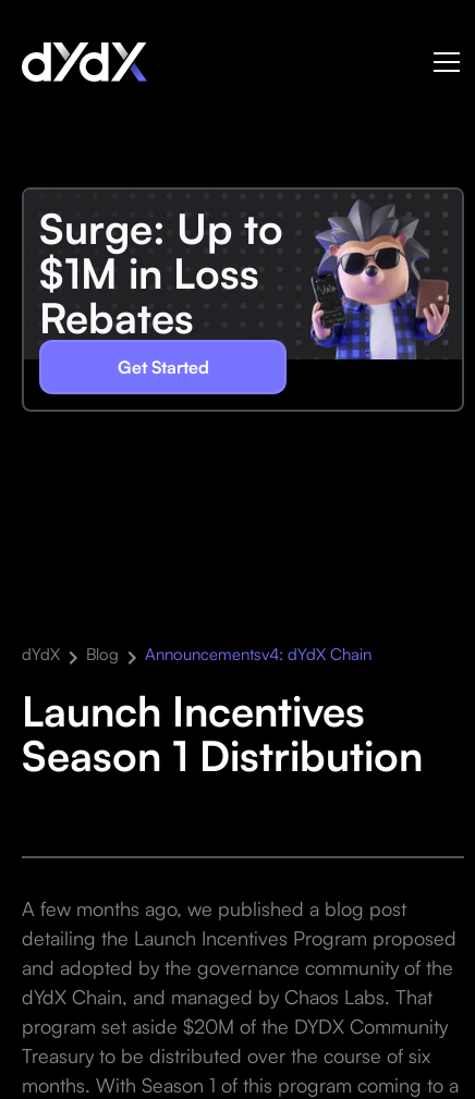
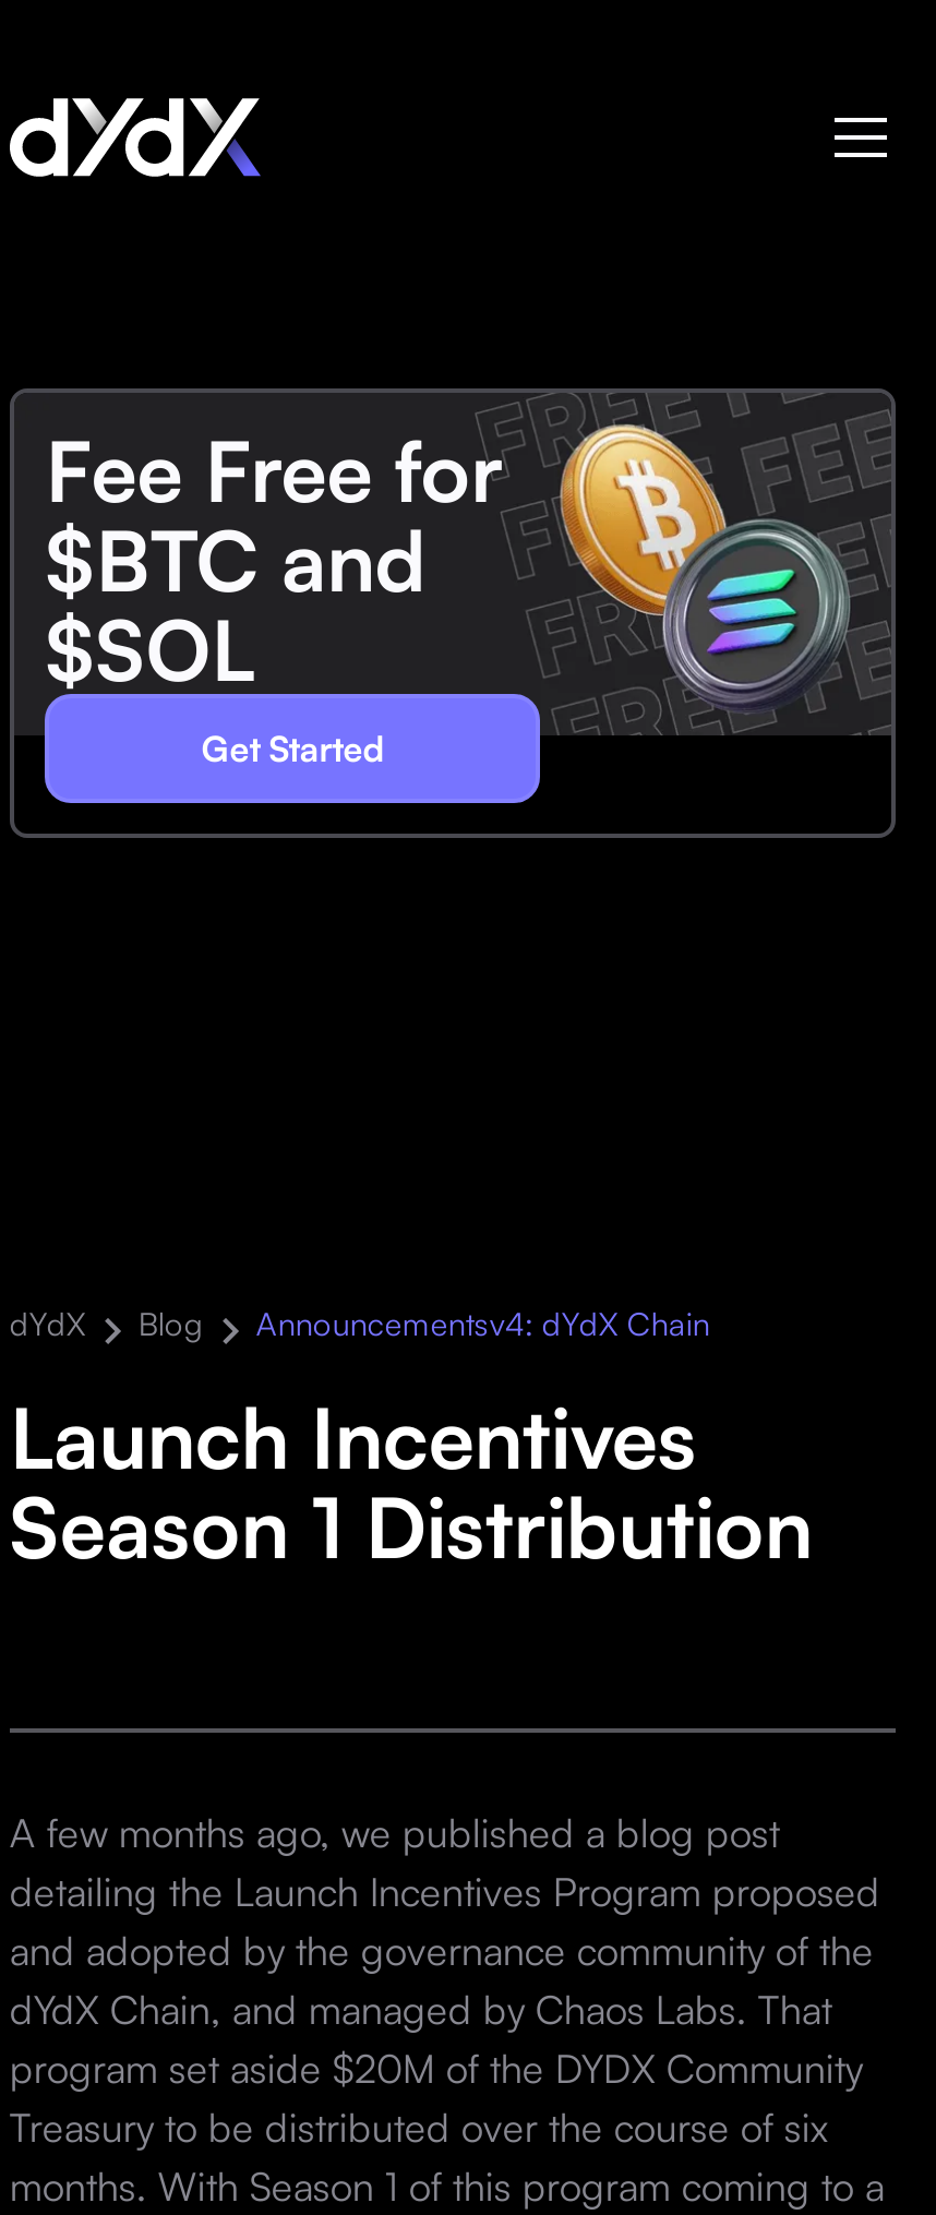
- [image]
- Surge: Up to
- $1M in Loss
- Rebates
+ [image]
+ Fee Free for
+ $BTC and
+ $SOL
